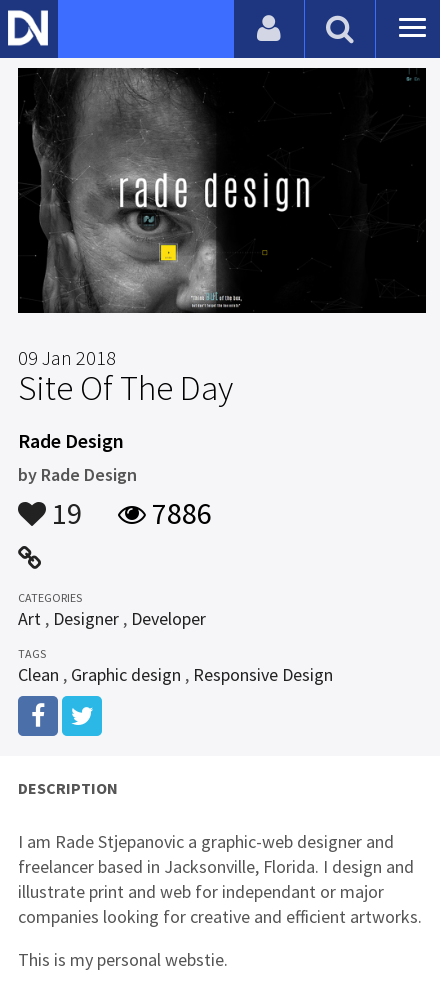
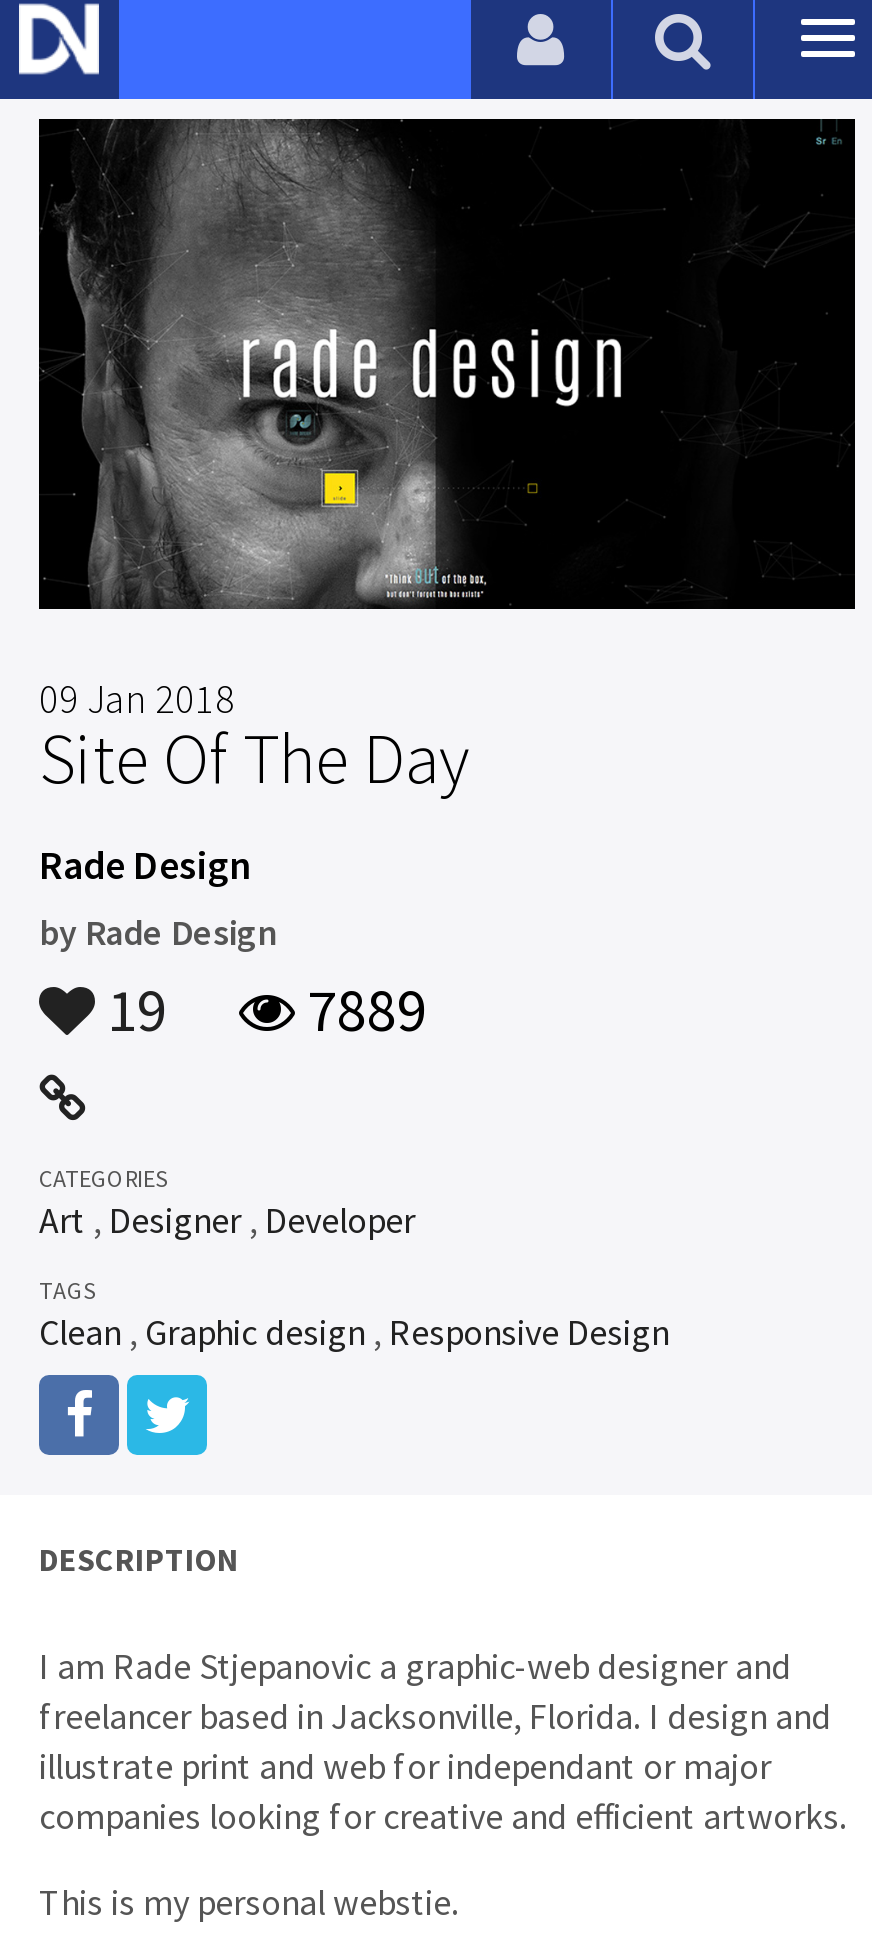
- 19 7886
+ 19 7889
